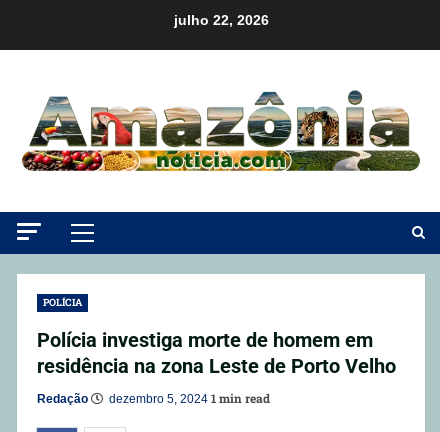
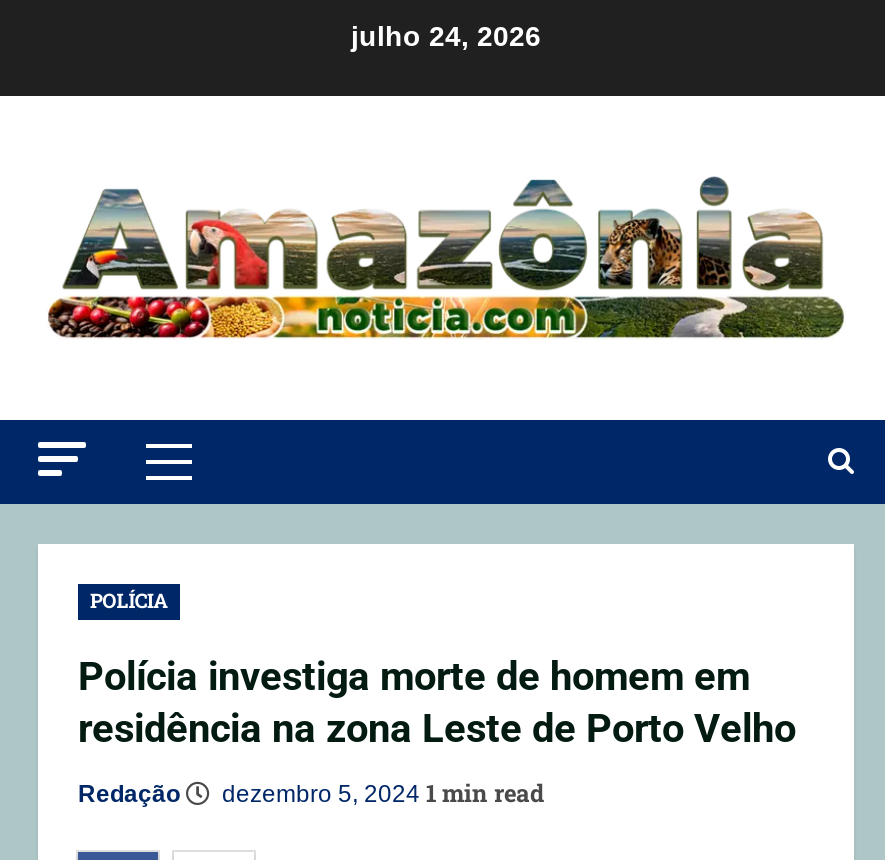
- julho 22, 2026
+ julho 24, 2026
